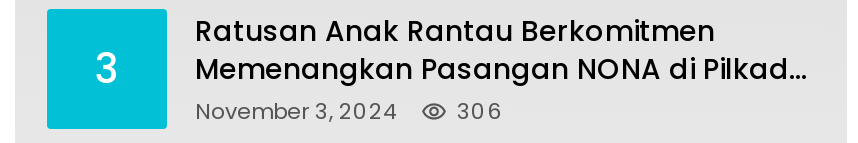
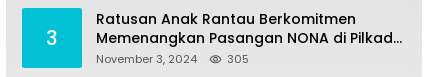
- 306
+ 305
